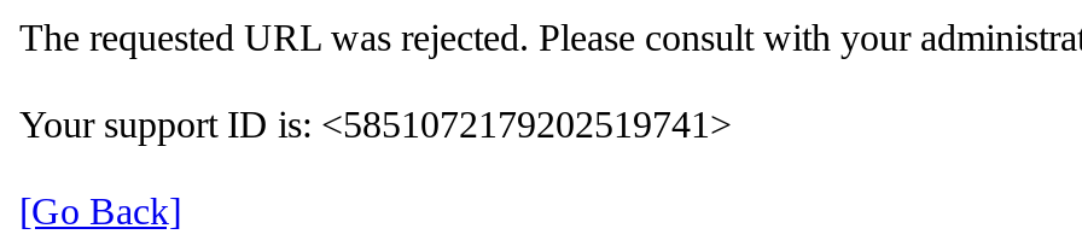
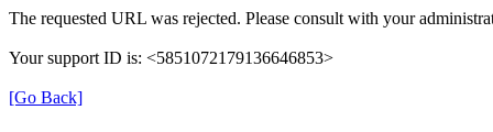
- Your support ID is: <5851072179202519741>
+ Your support ID is: <5851072179136646853>
